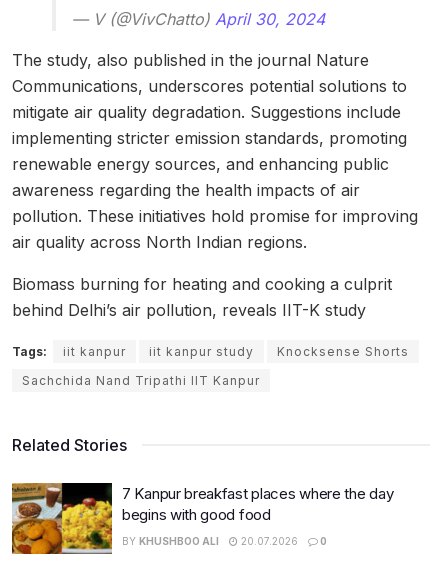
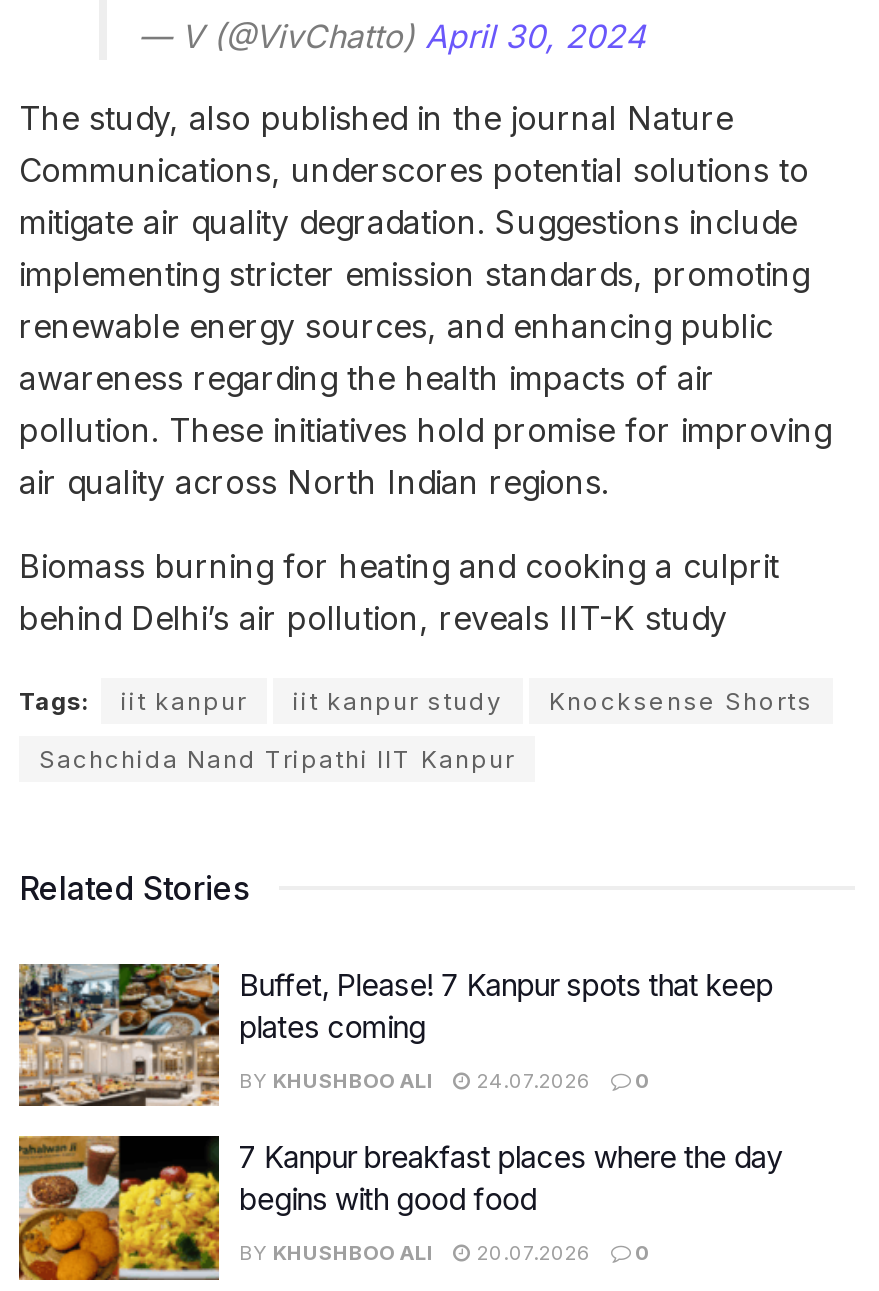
+ [image]
+ Buffet, Please! 7 Kanpur spots that keep
+ plates coming
+ BY KHUSHBOO ALI
+ 24.07.2026
+ 0
